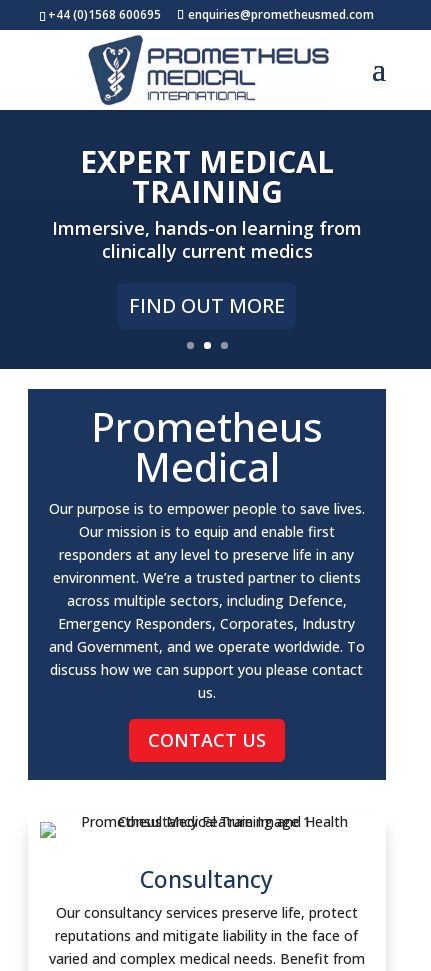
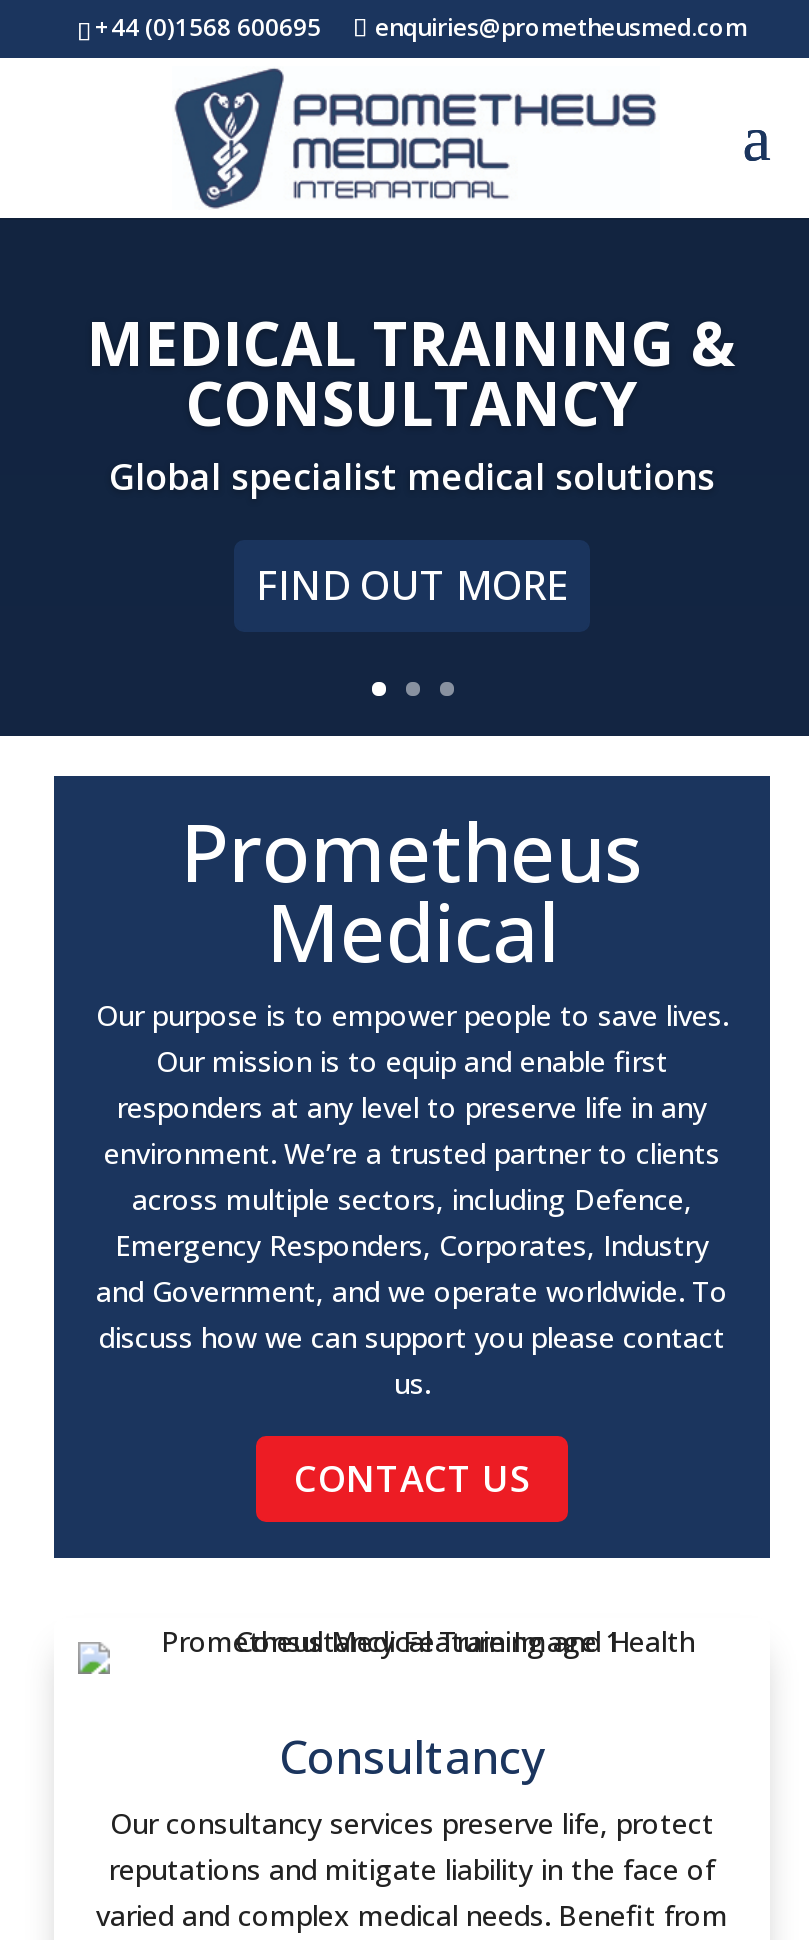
- EXPERT MEDICAL
- TRAINING
- Immersive, hands-on learning from
- clinically current medics
+ MEDICAL TRAINING &
+ CONSULTANCY
+ Global specialist medical solutions
